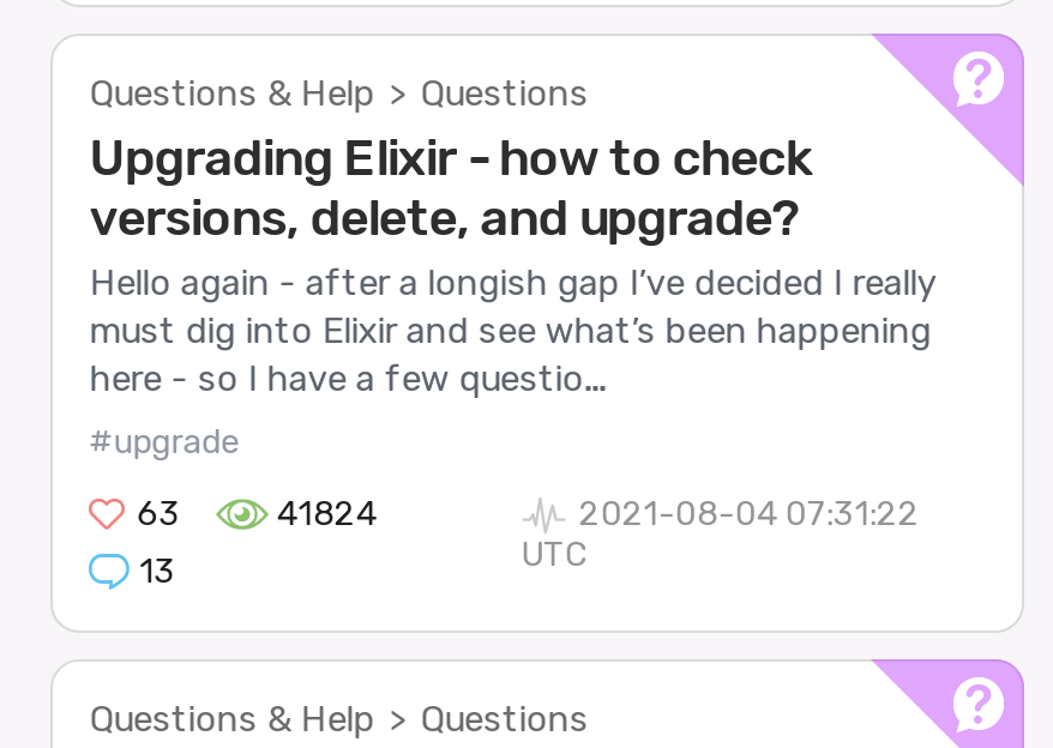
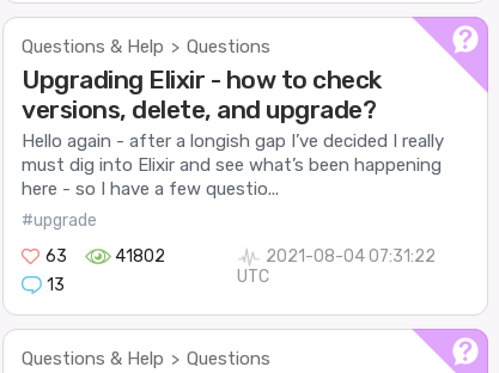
- 41824
+ 41802
